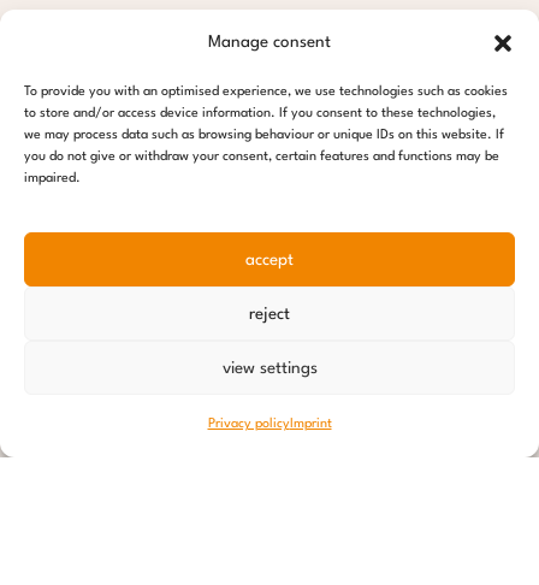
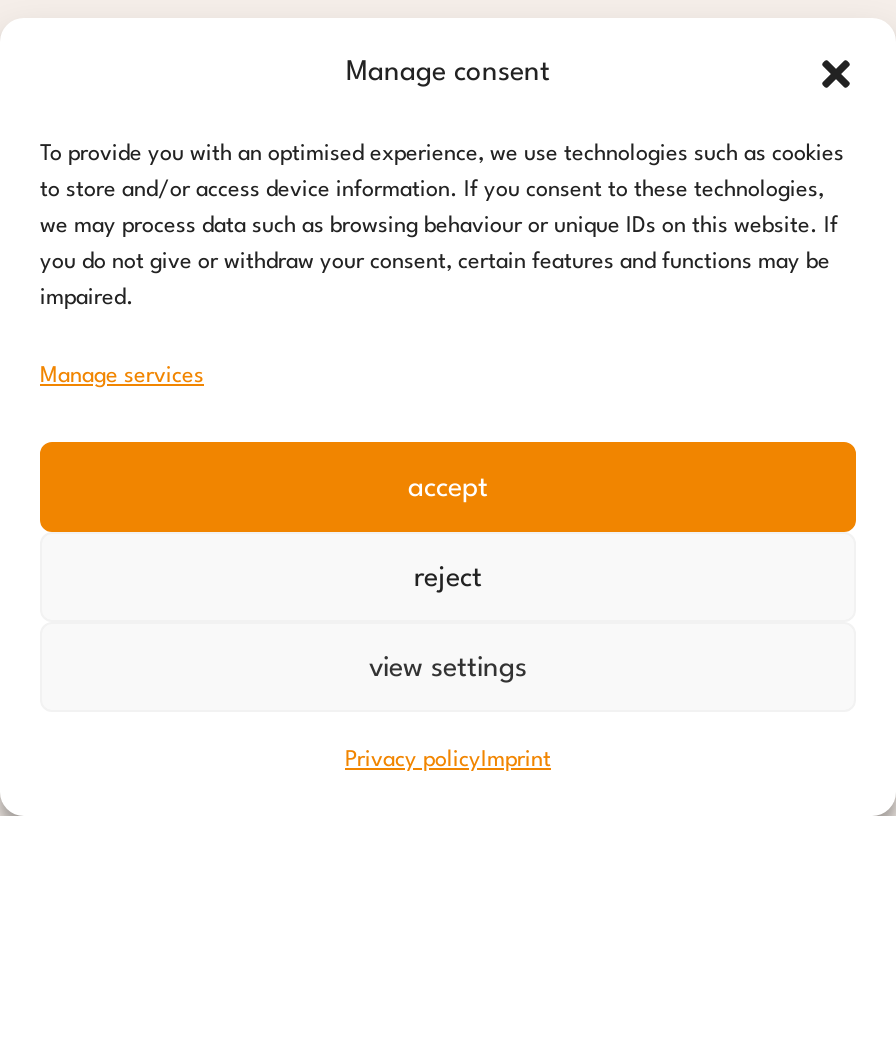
+ Manage services
